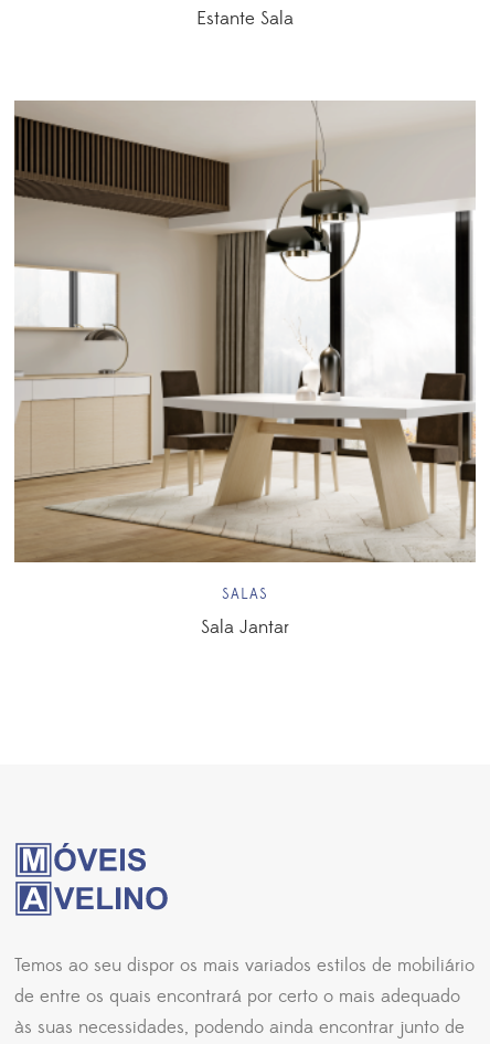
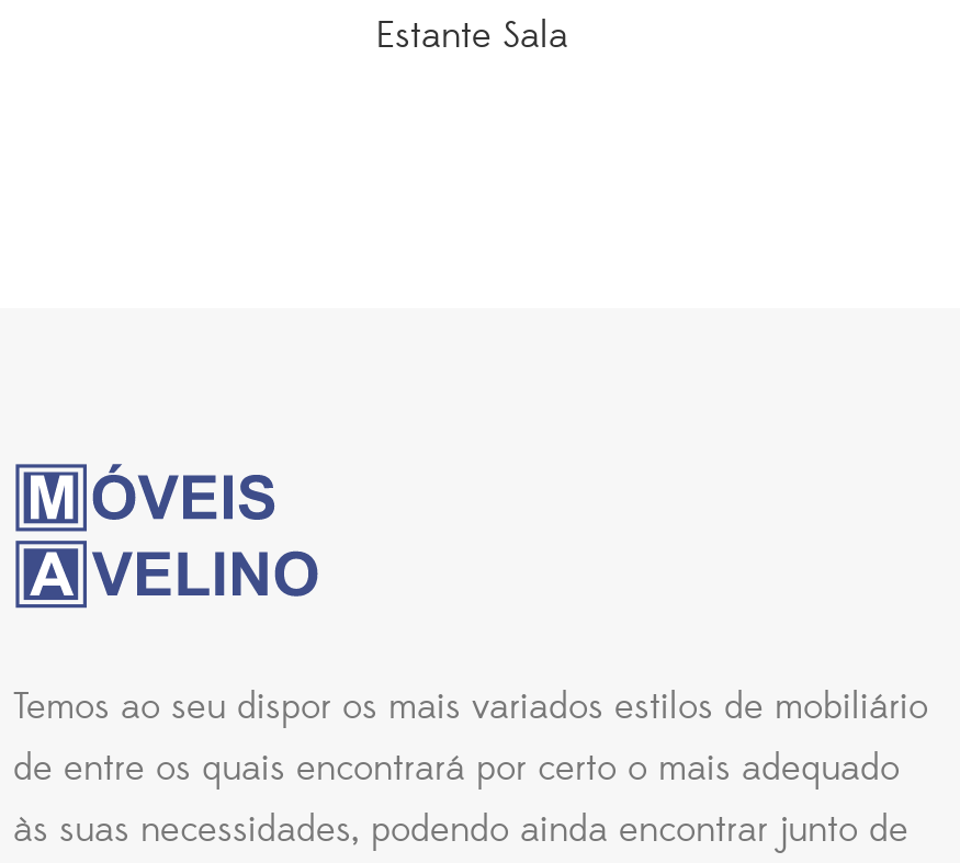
- [image]
- SALAS
- Sala Jantar
